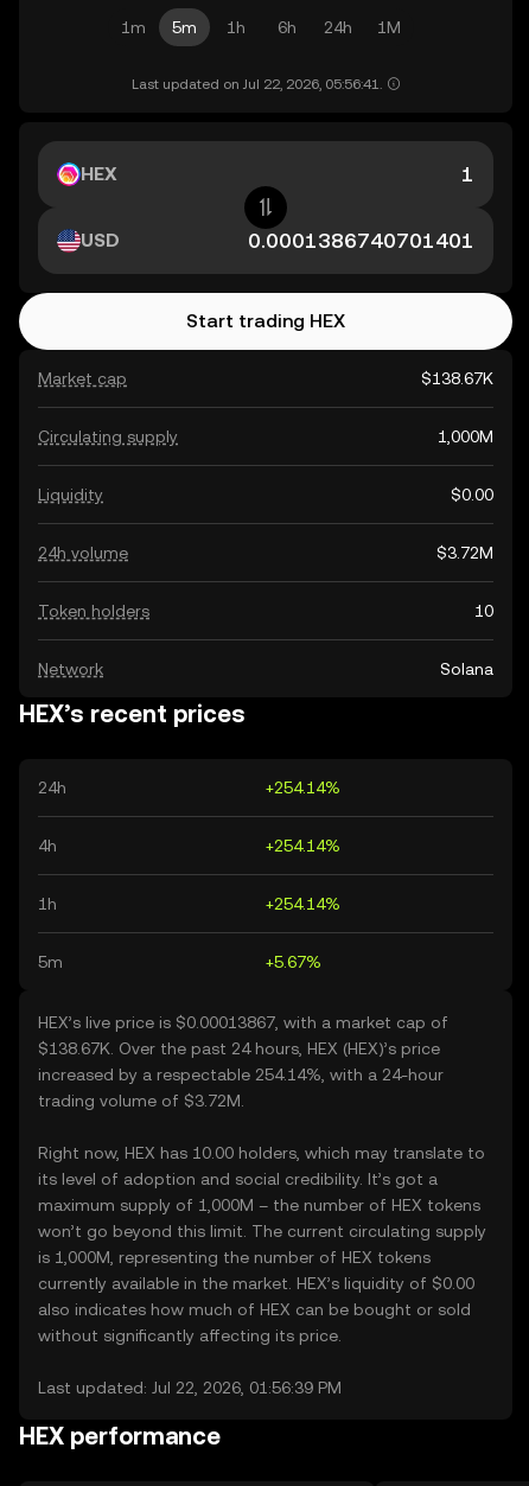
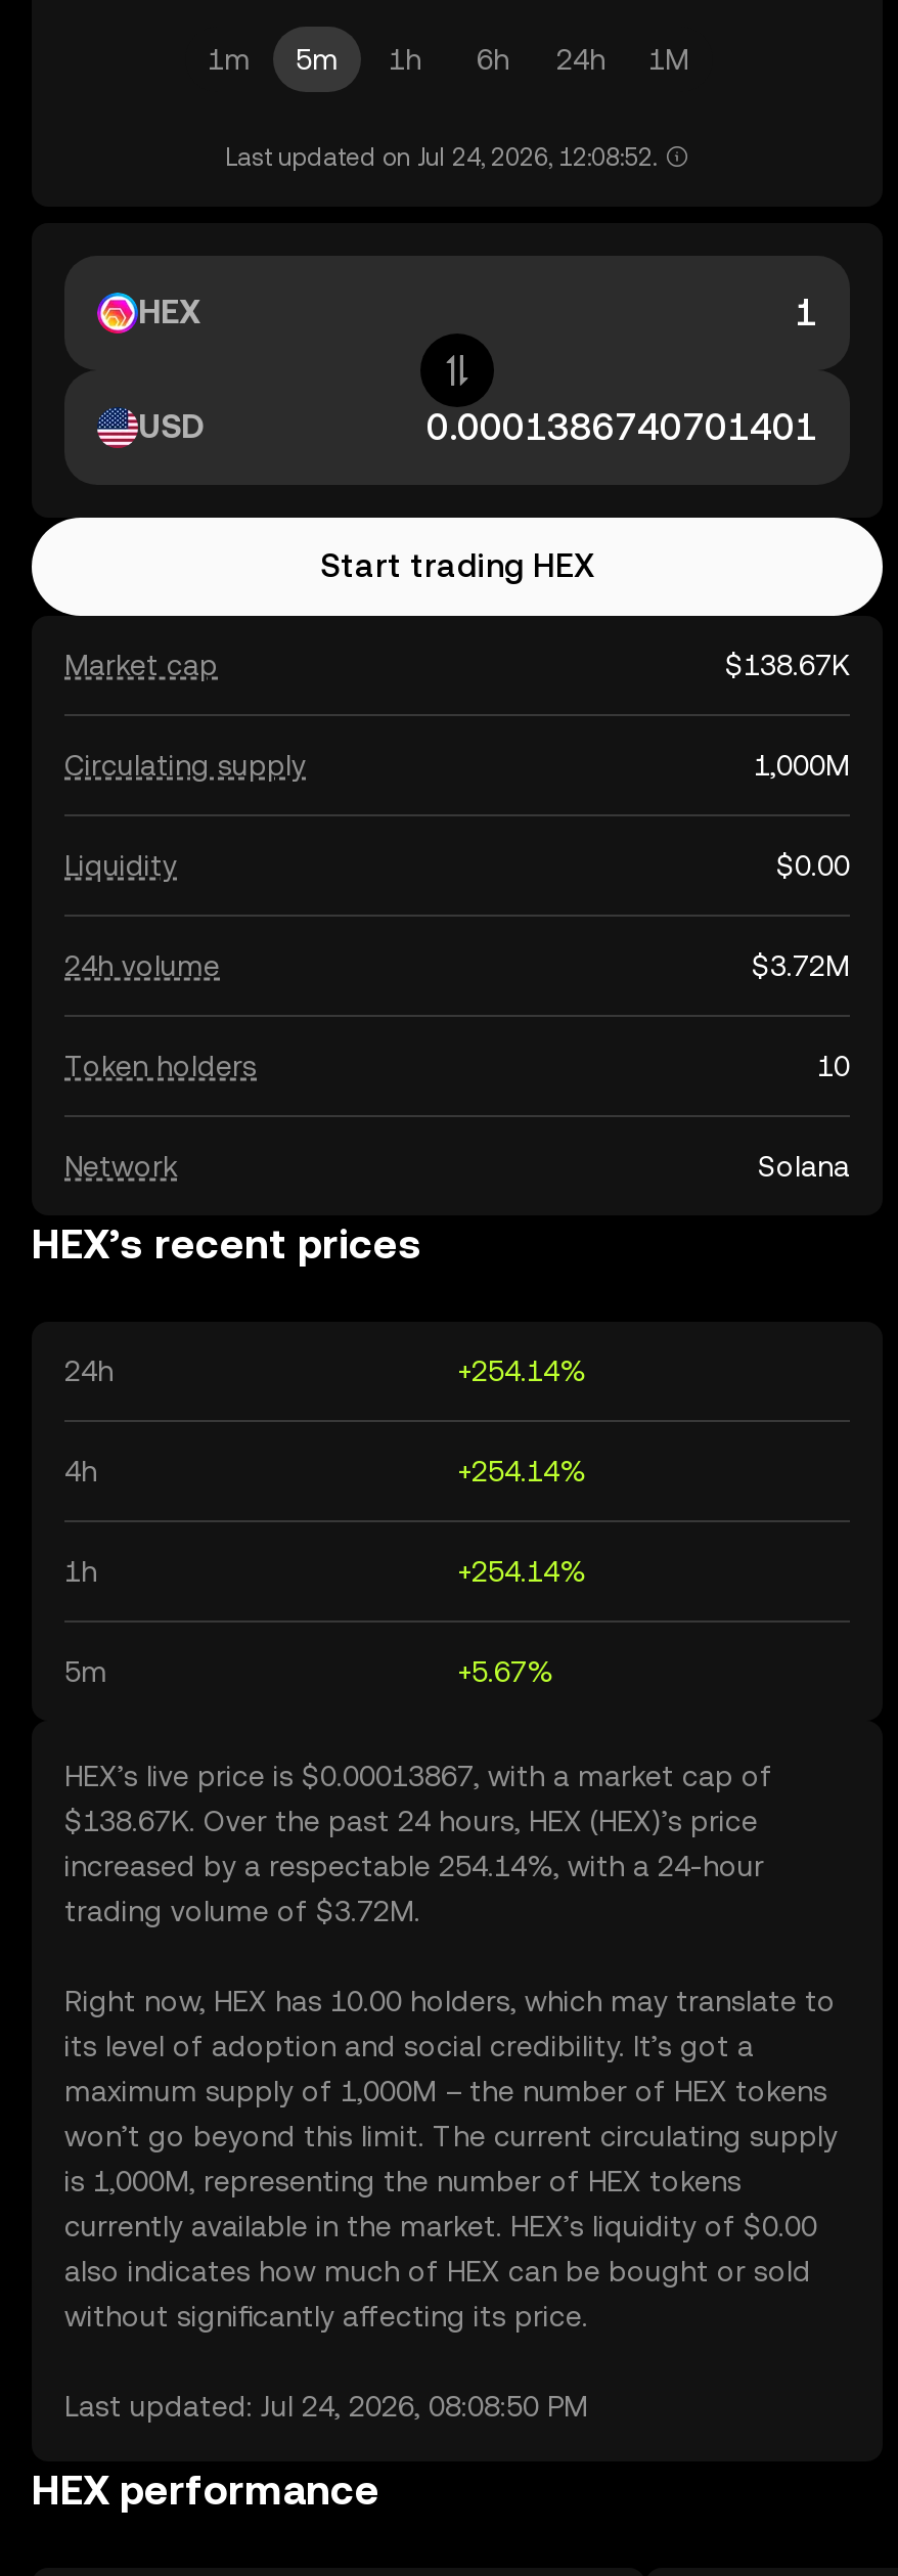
- Last updated on Jul 22, 2026, 05:56:41.
+ Last updated on Jul 24, 2026, 12:08:52.

- Last updated: Jul 22, 2026, 01:56:39 PM
+ Last updated: Jul 24, 2026, 08:08:50 PM
